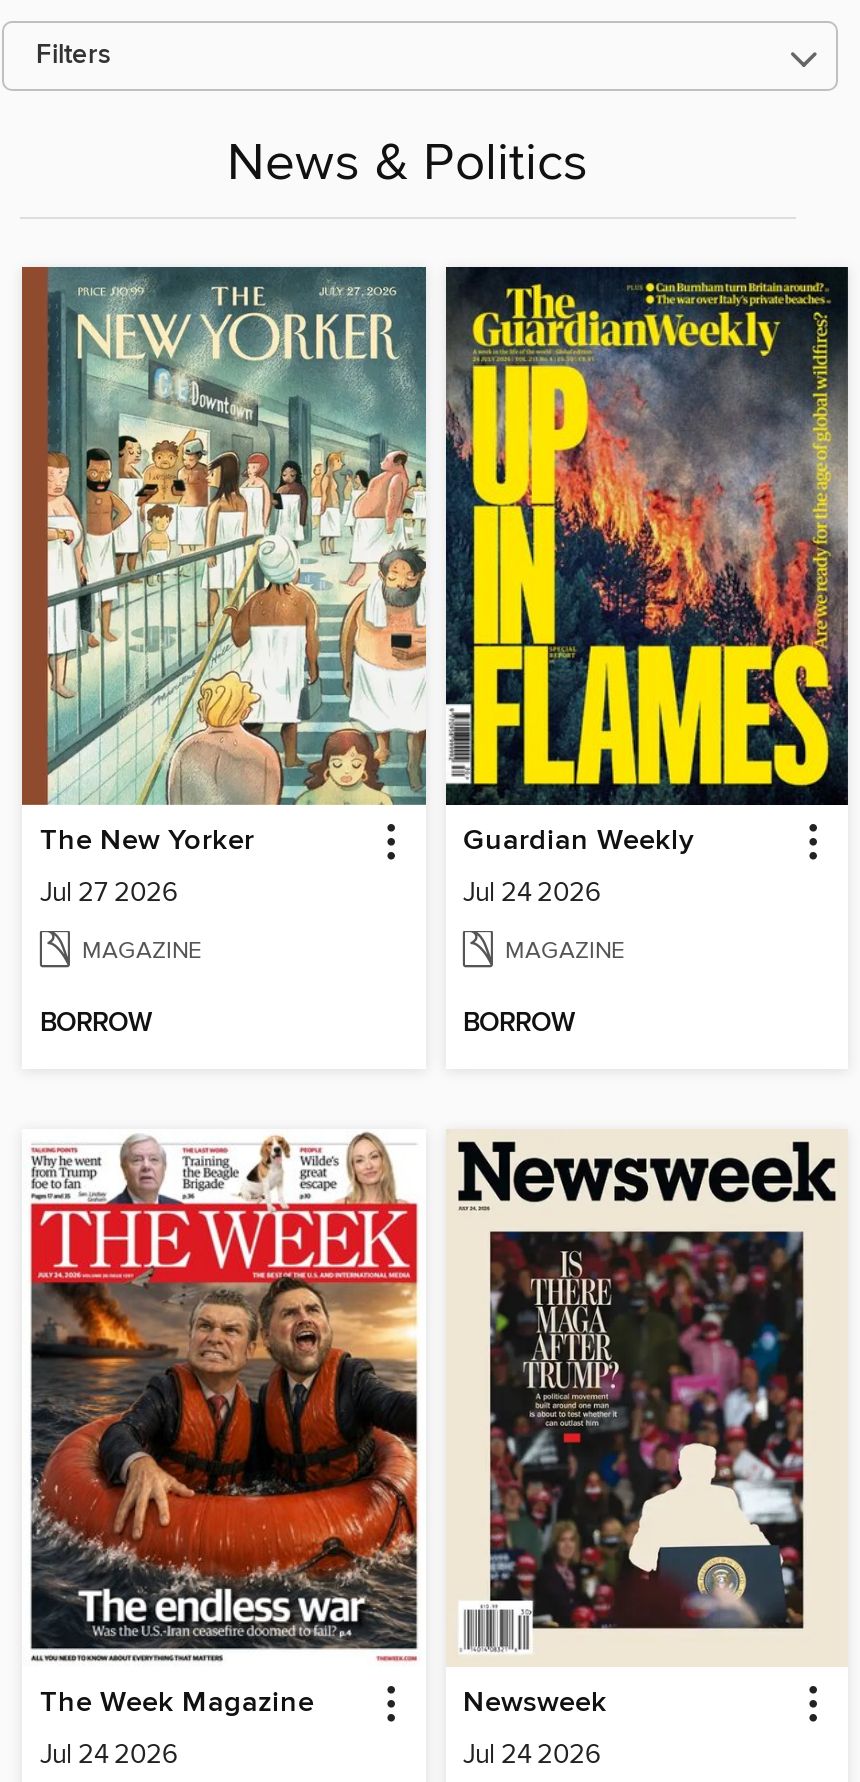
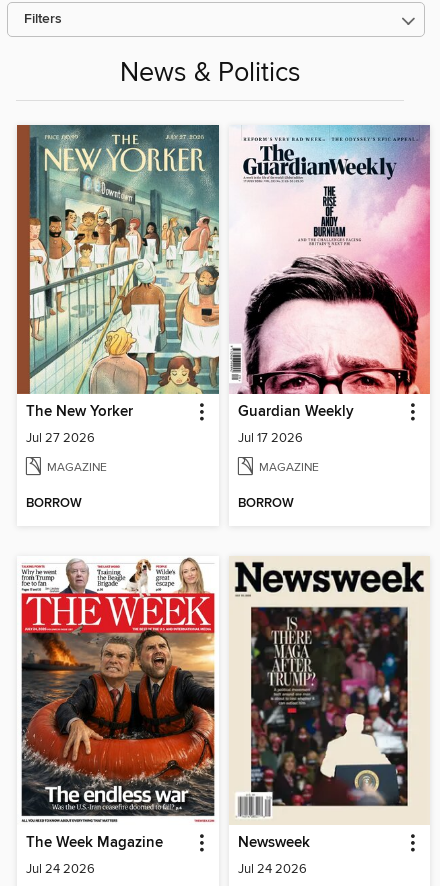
- [image]
- Jul 24 2026
+ [image]
+ Jul 17 2026
